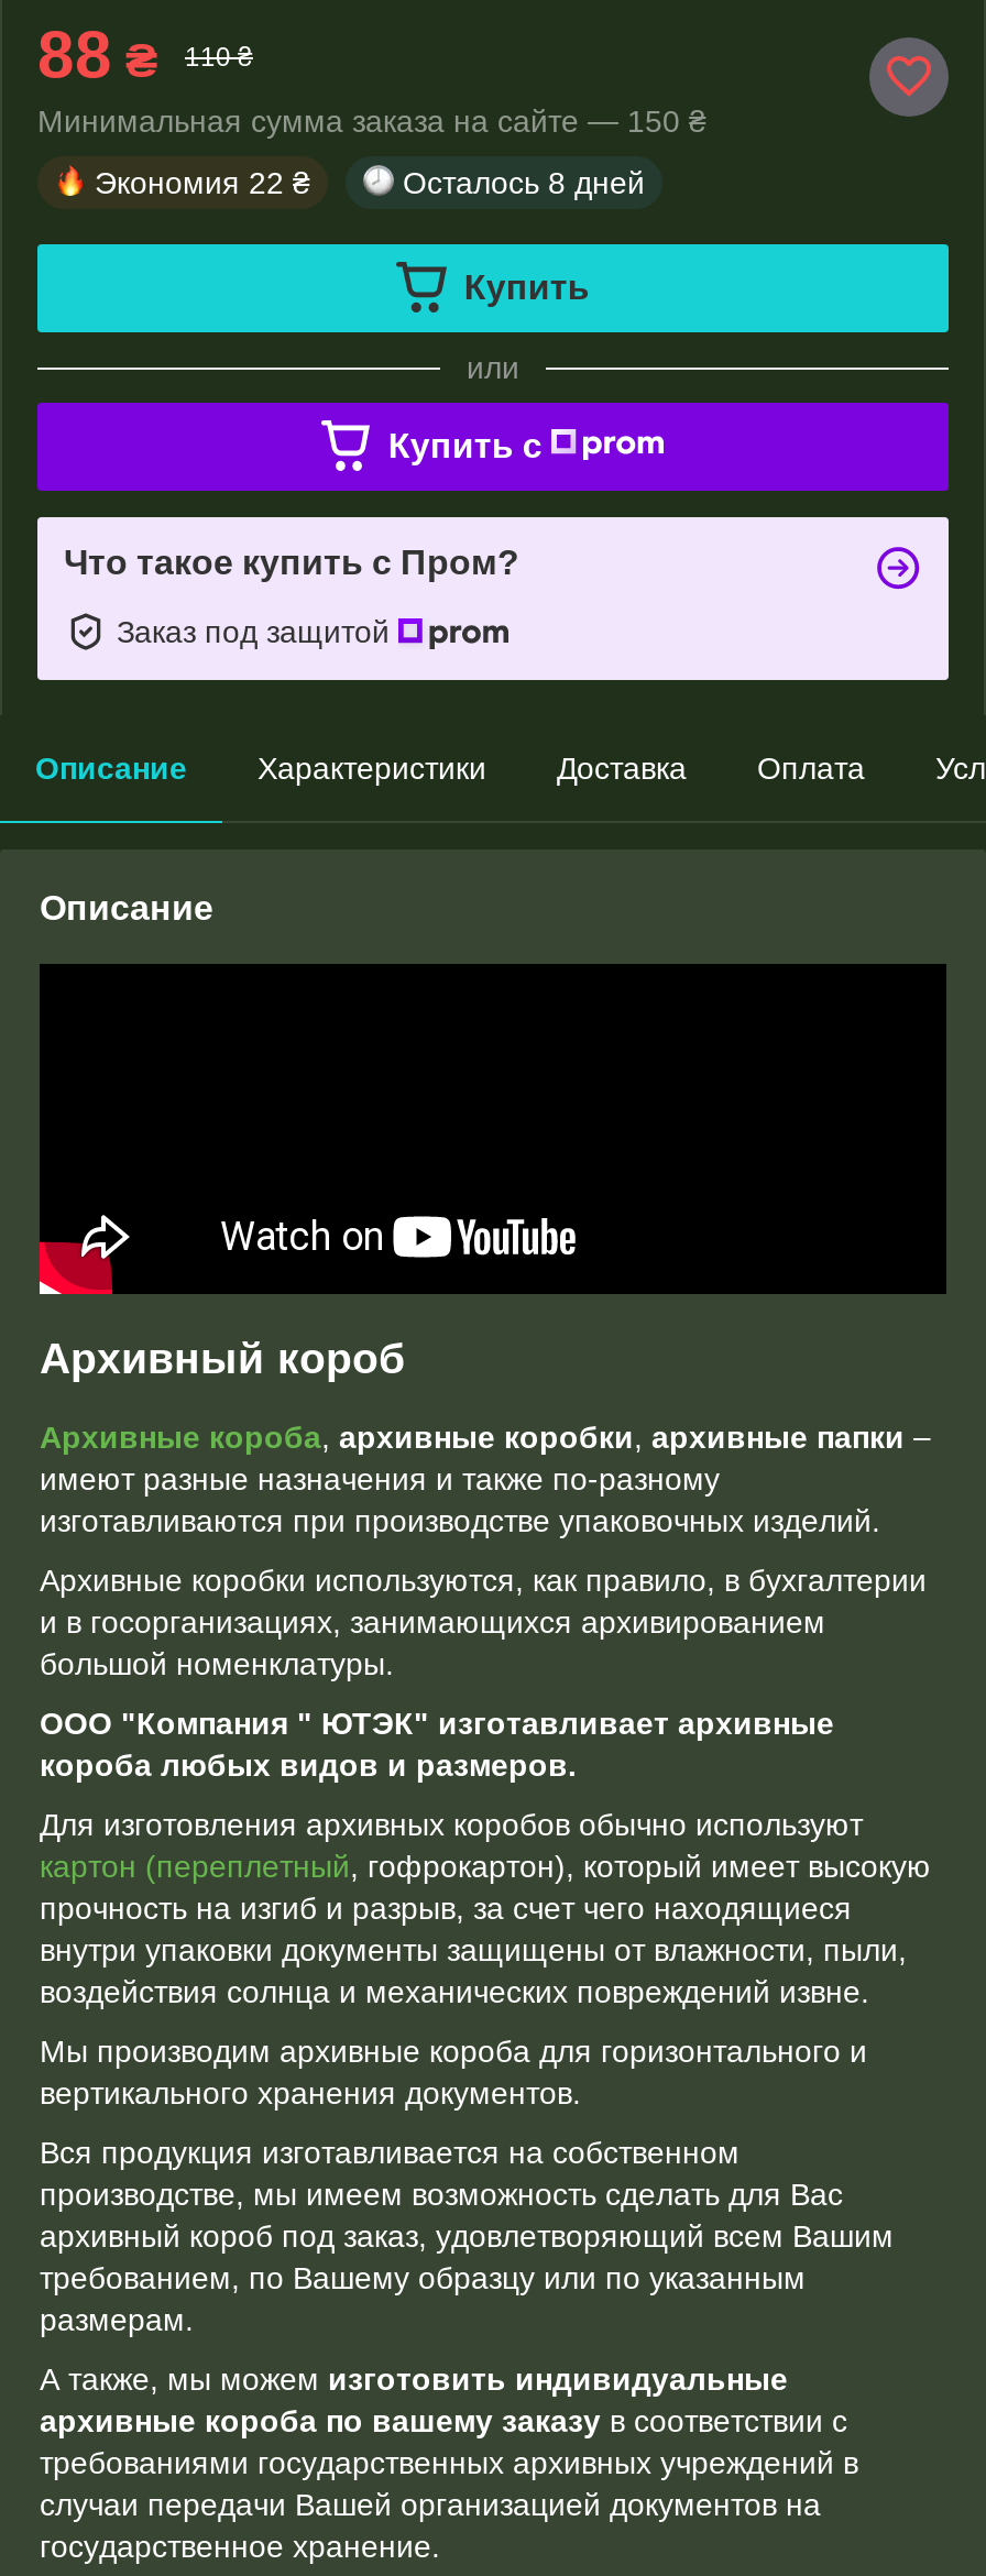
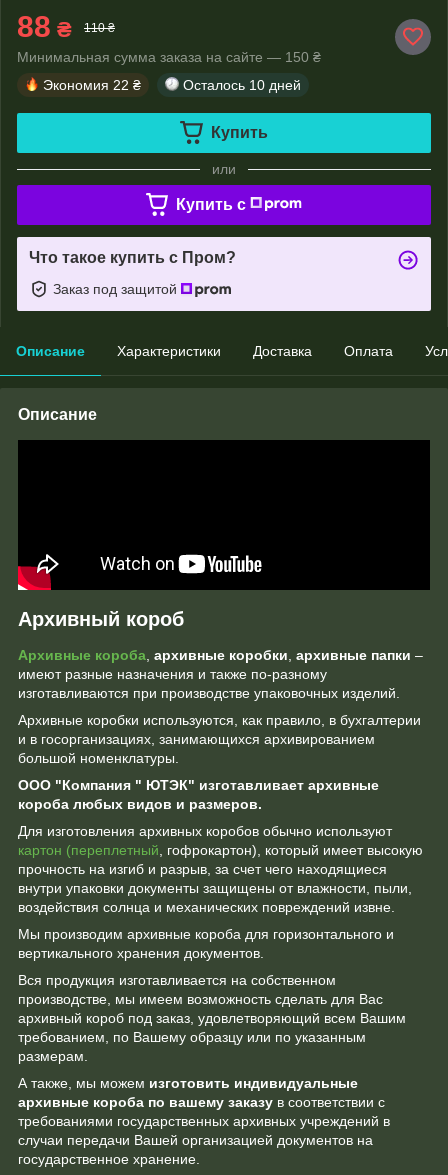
- Осталось 8 дней
+ Осталось 10 дней
